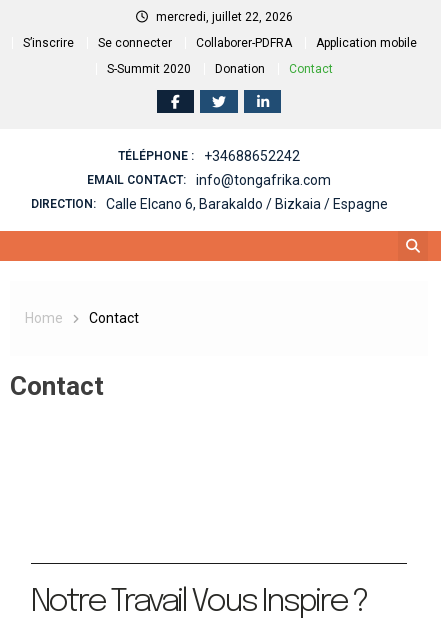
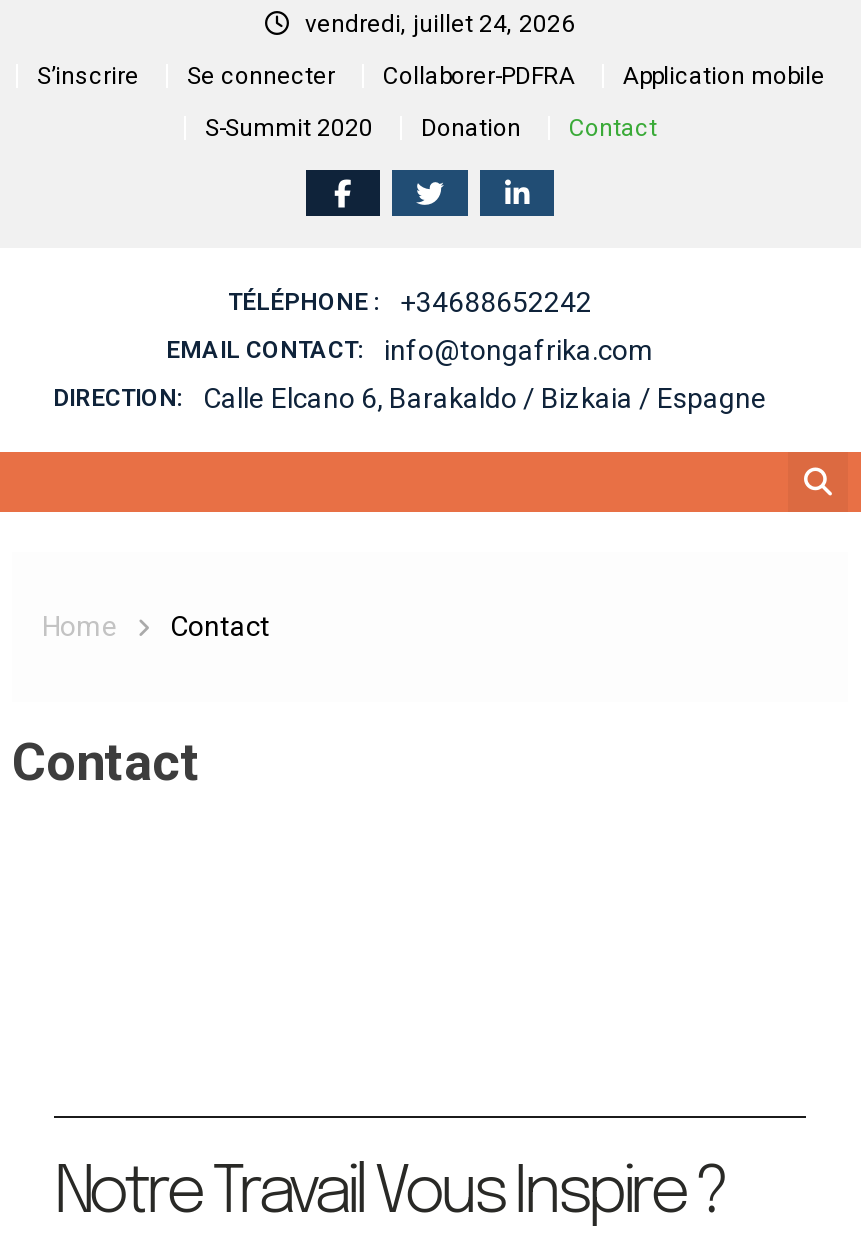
- mercredi, juillet 22, 2026
+ vendredi, juillet 24, 2026
